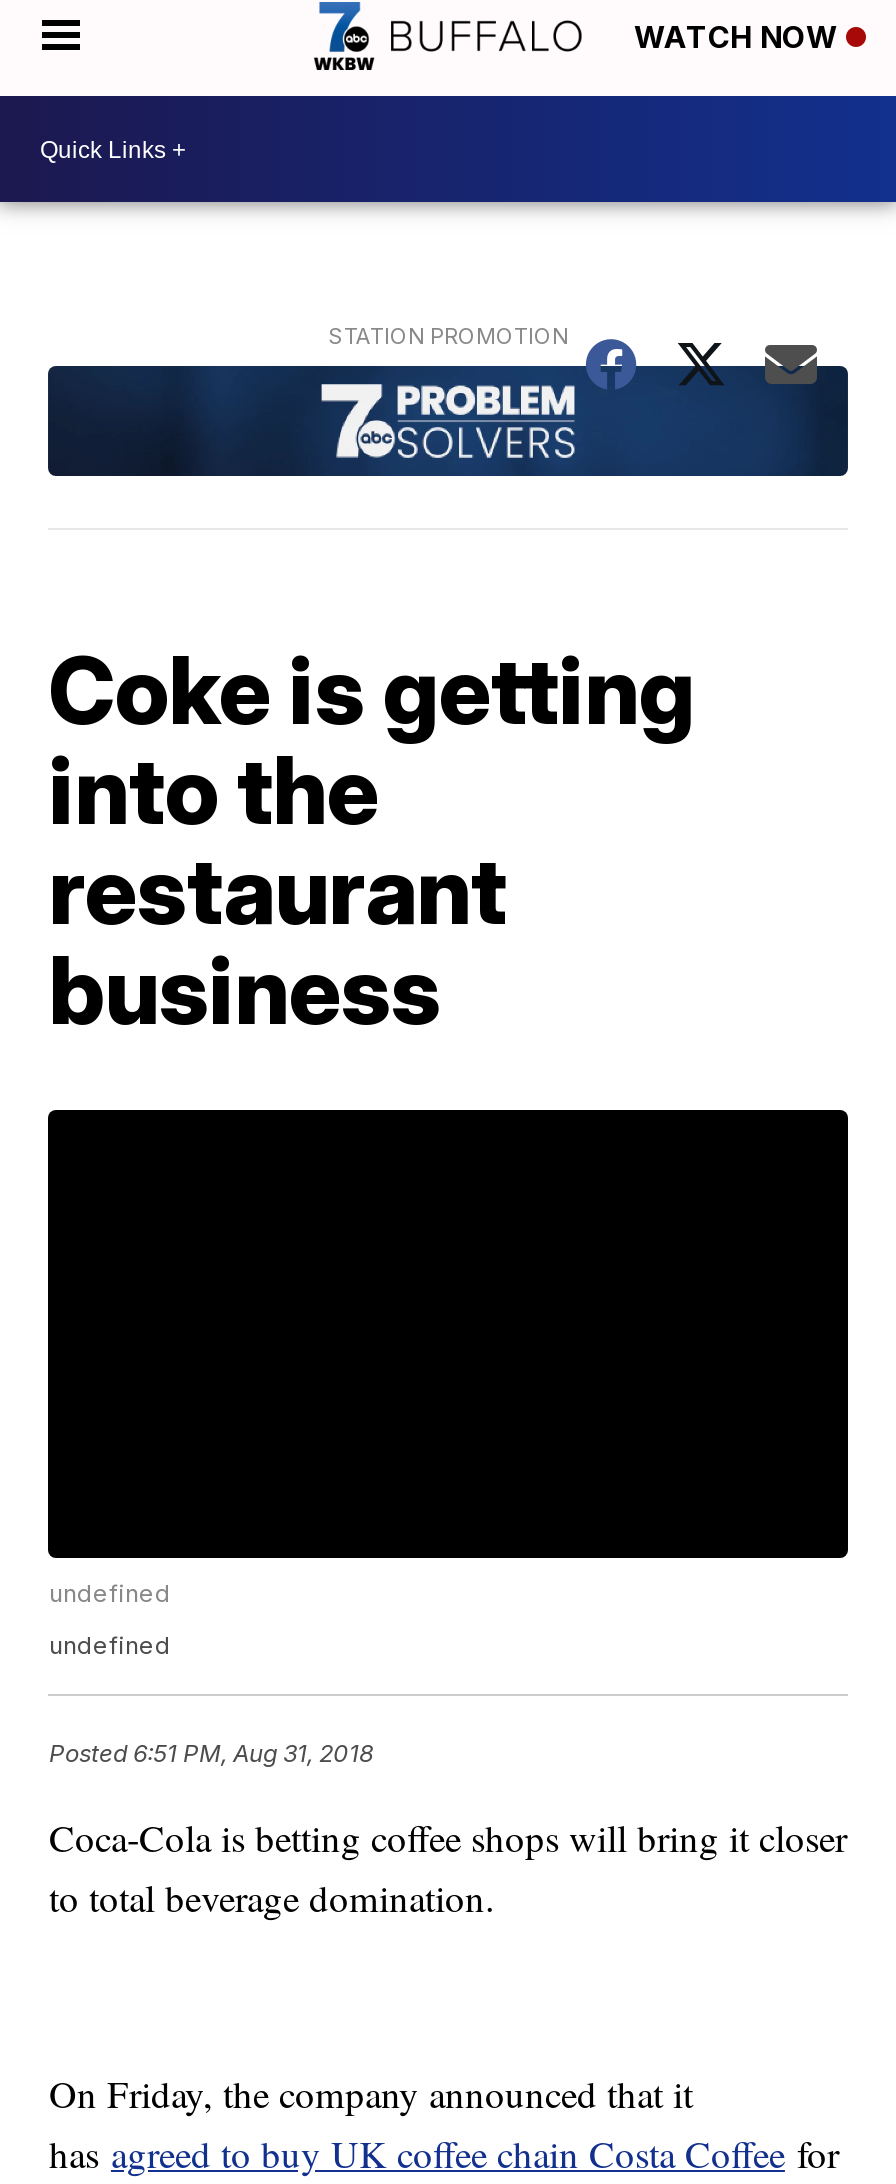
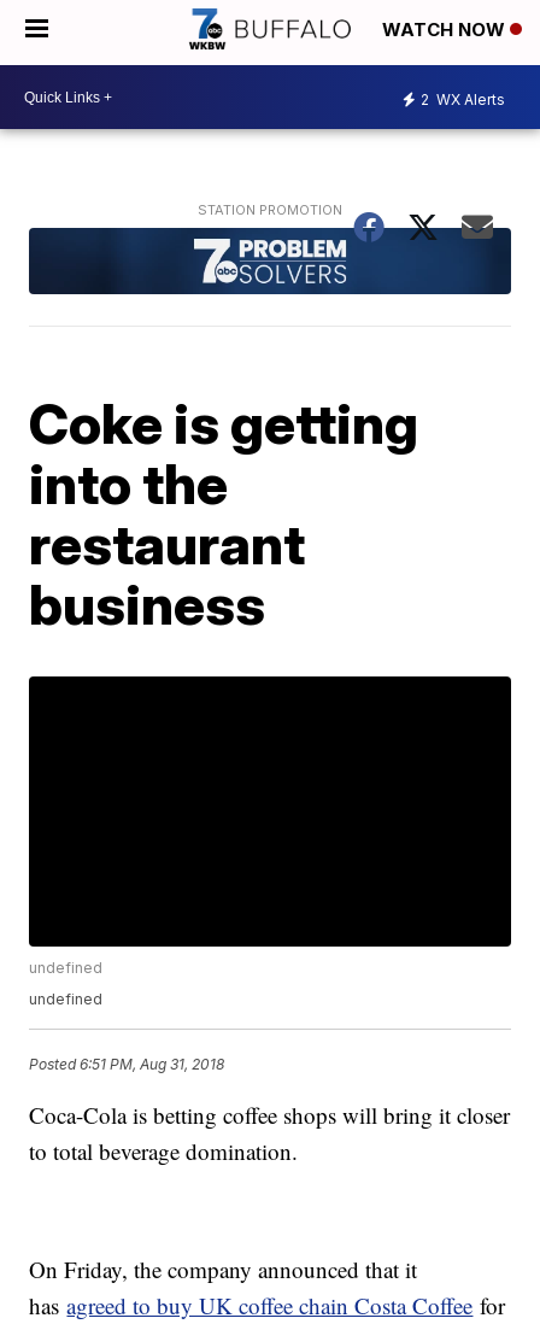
+ 2 WX Alerts
